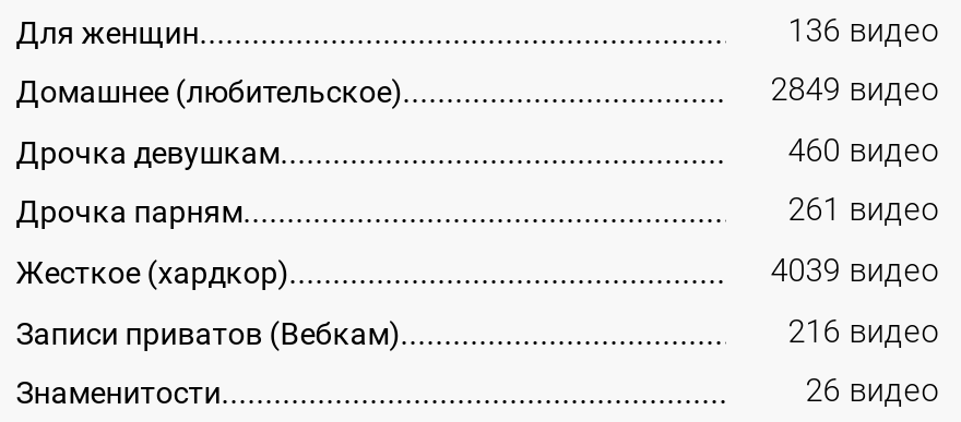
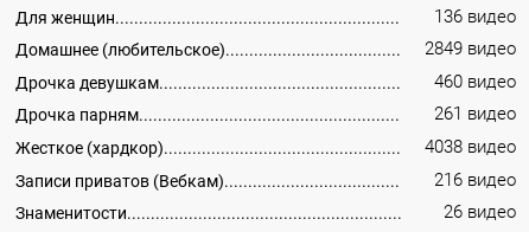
- 4039 видео
+ 4038 видео
